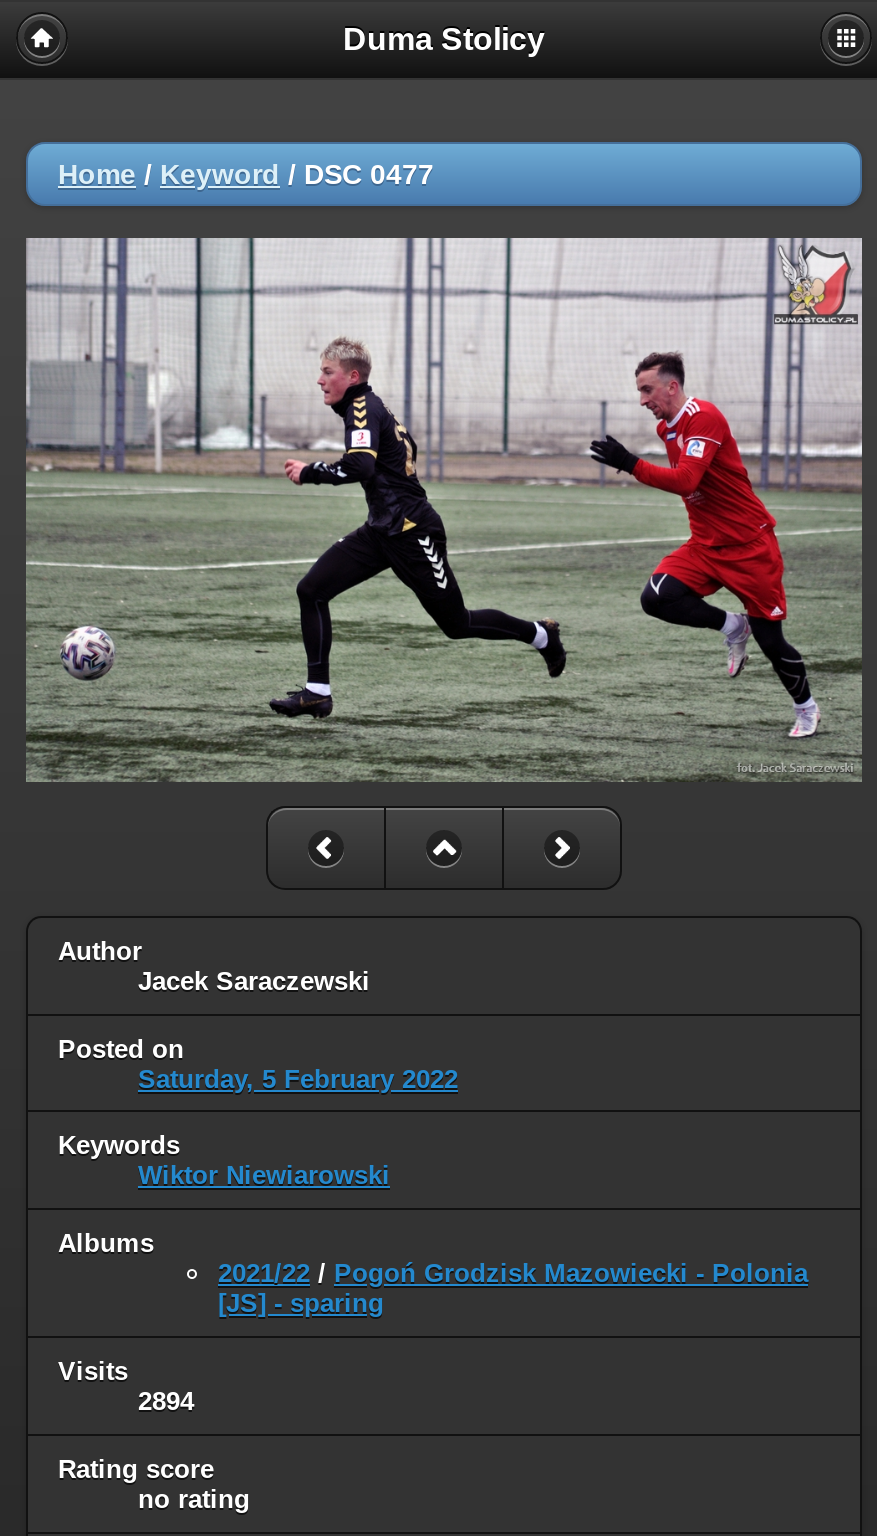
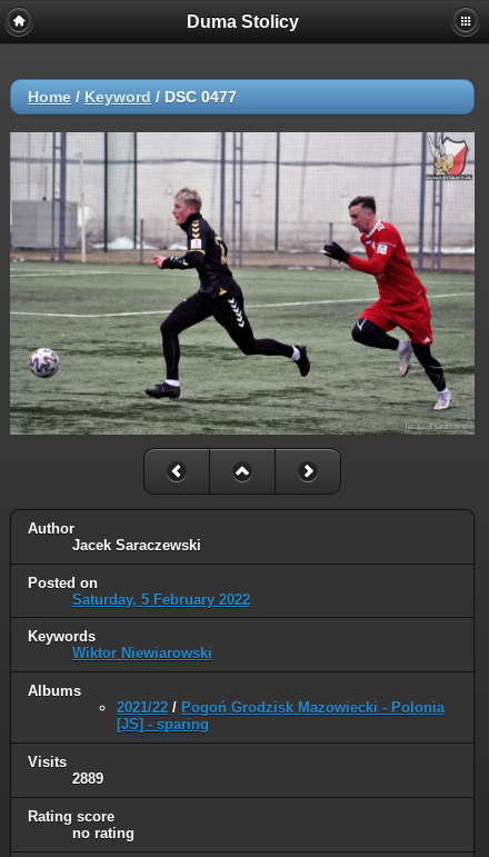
- 2894
+ 2889
